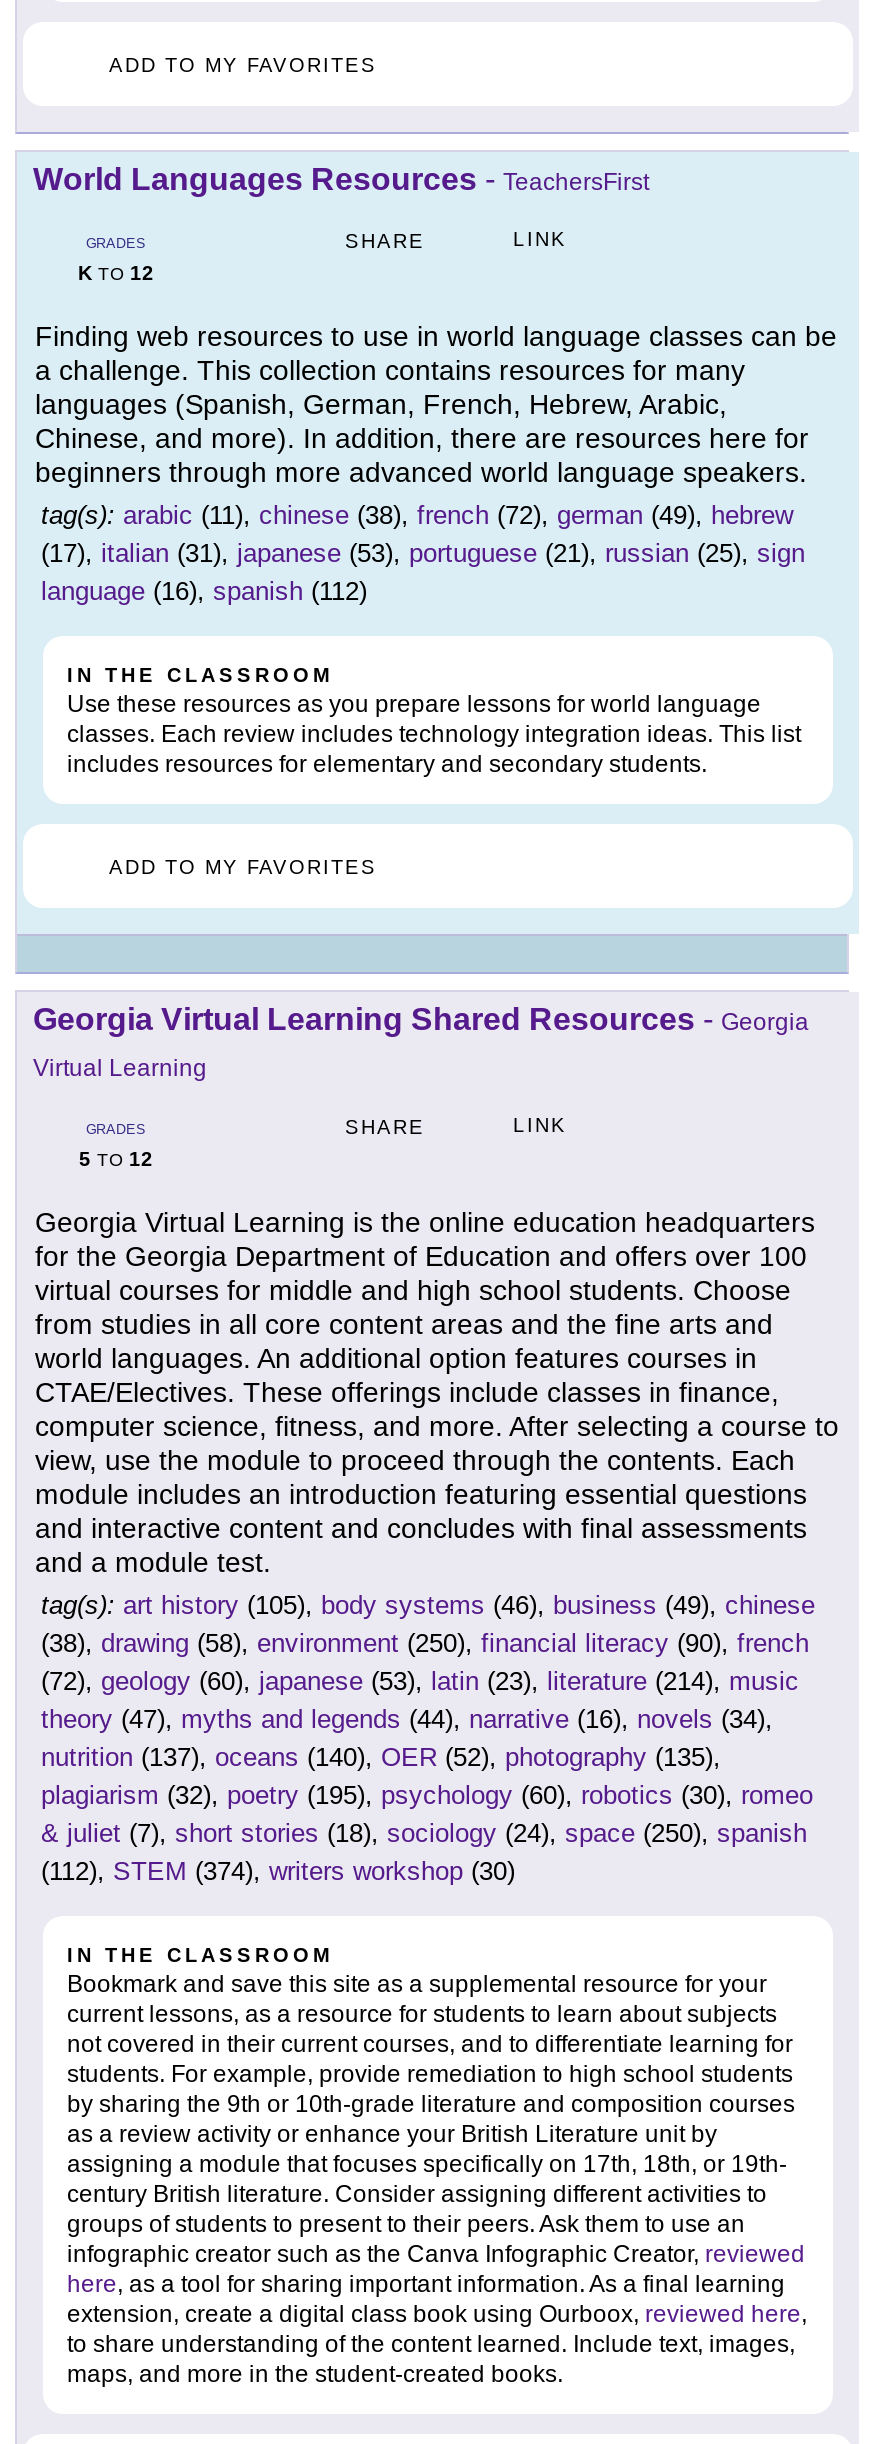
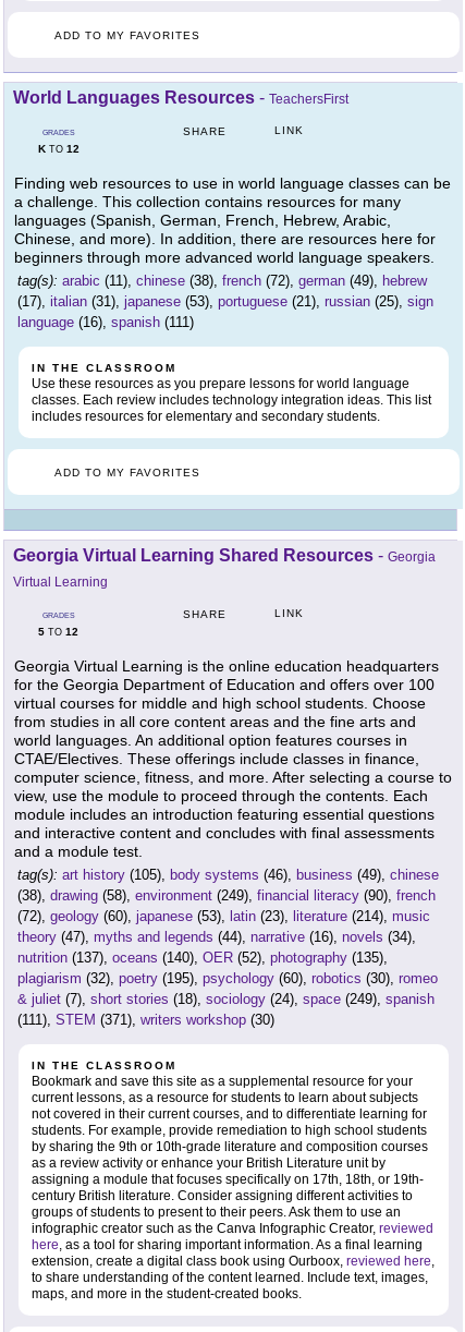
- language (16), spanish (112)
+ language (16), spanish (111)

- (38), drawing (58), environment (250), financial literacy (90), french
+ (38), drawing (58), environment (249), financial literacy (90), french

- & juliet (7), short stories (18), sociology (24), space (250), spanish
+ & juliet (7), short stories (18), sociology (24), space (249), spanish

- (112), STEM (374), writers workshop (30)
+ (111), STEM (371), writers workshop (30)
